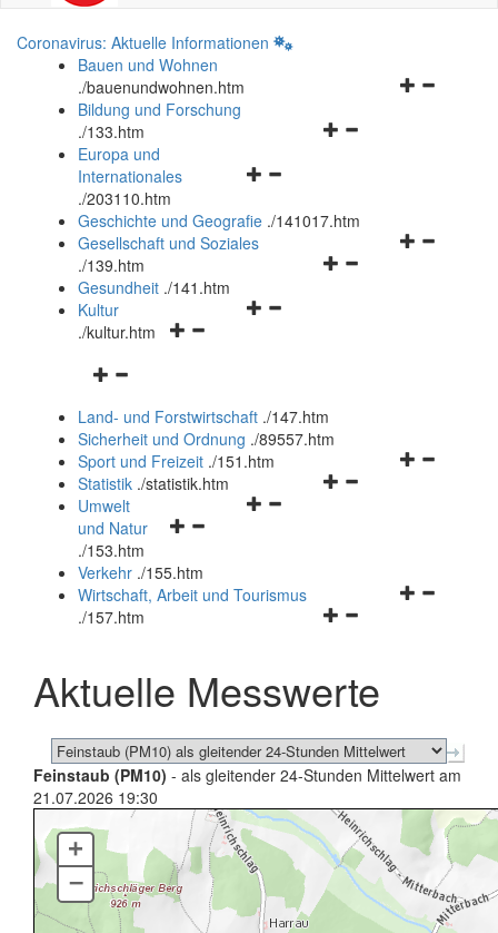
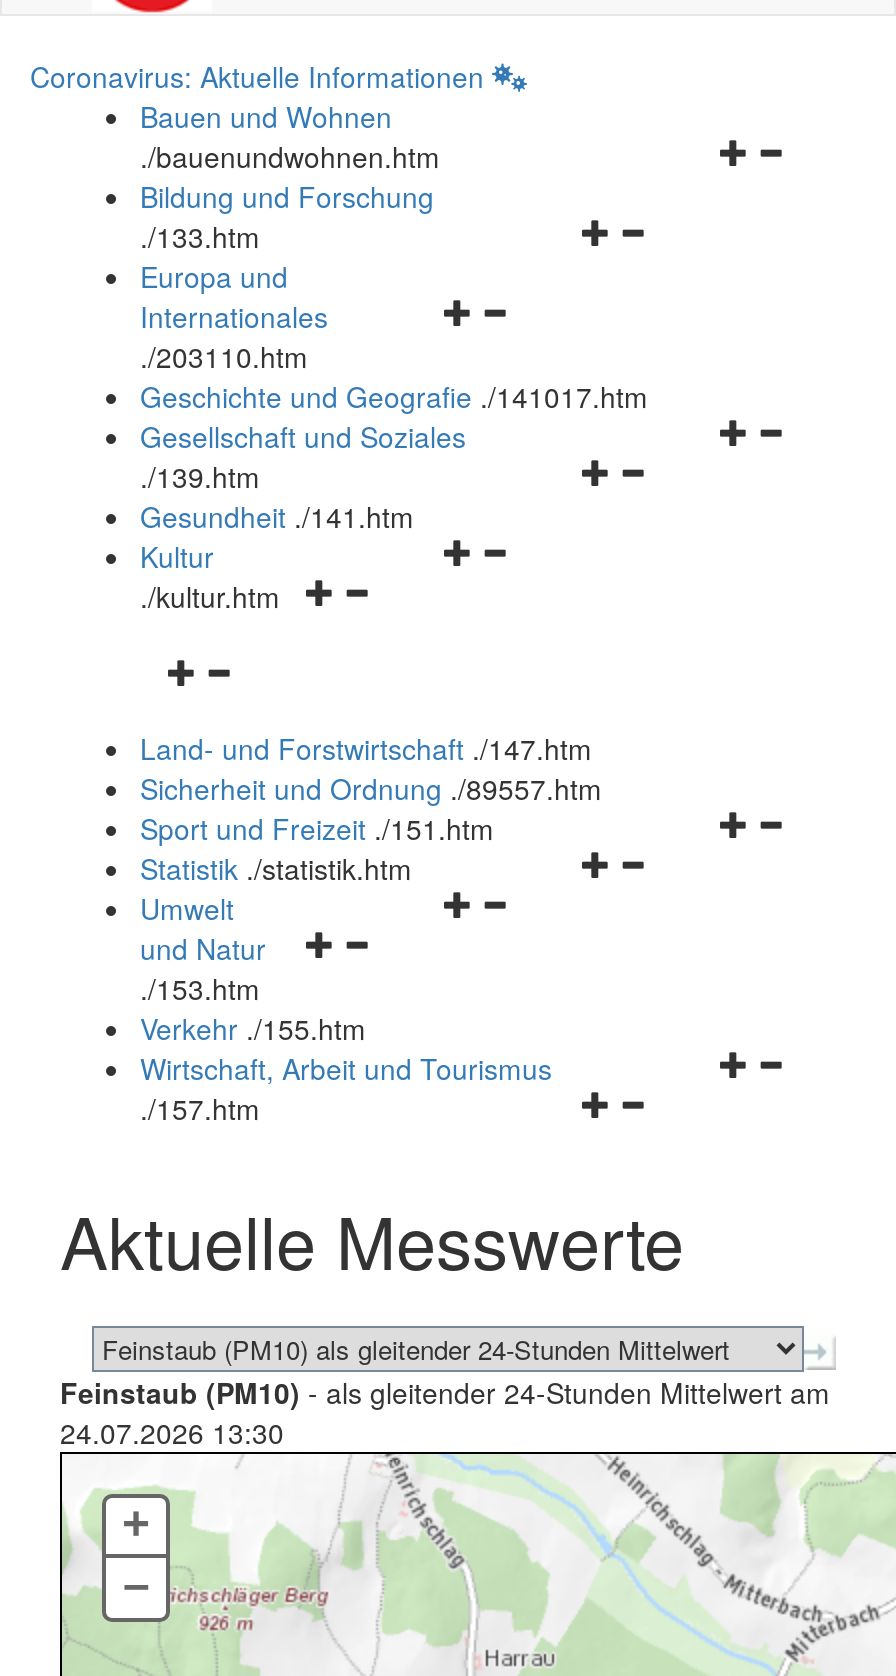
- 21.07.2026 19:30
+ 24.07.2026 13:30
